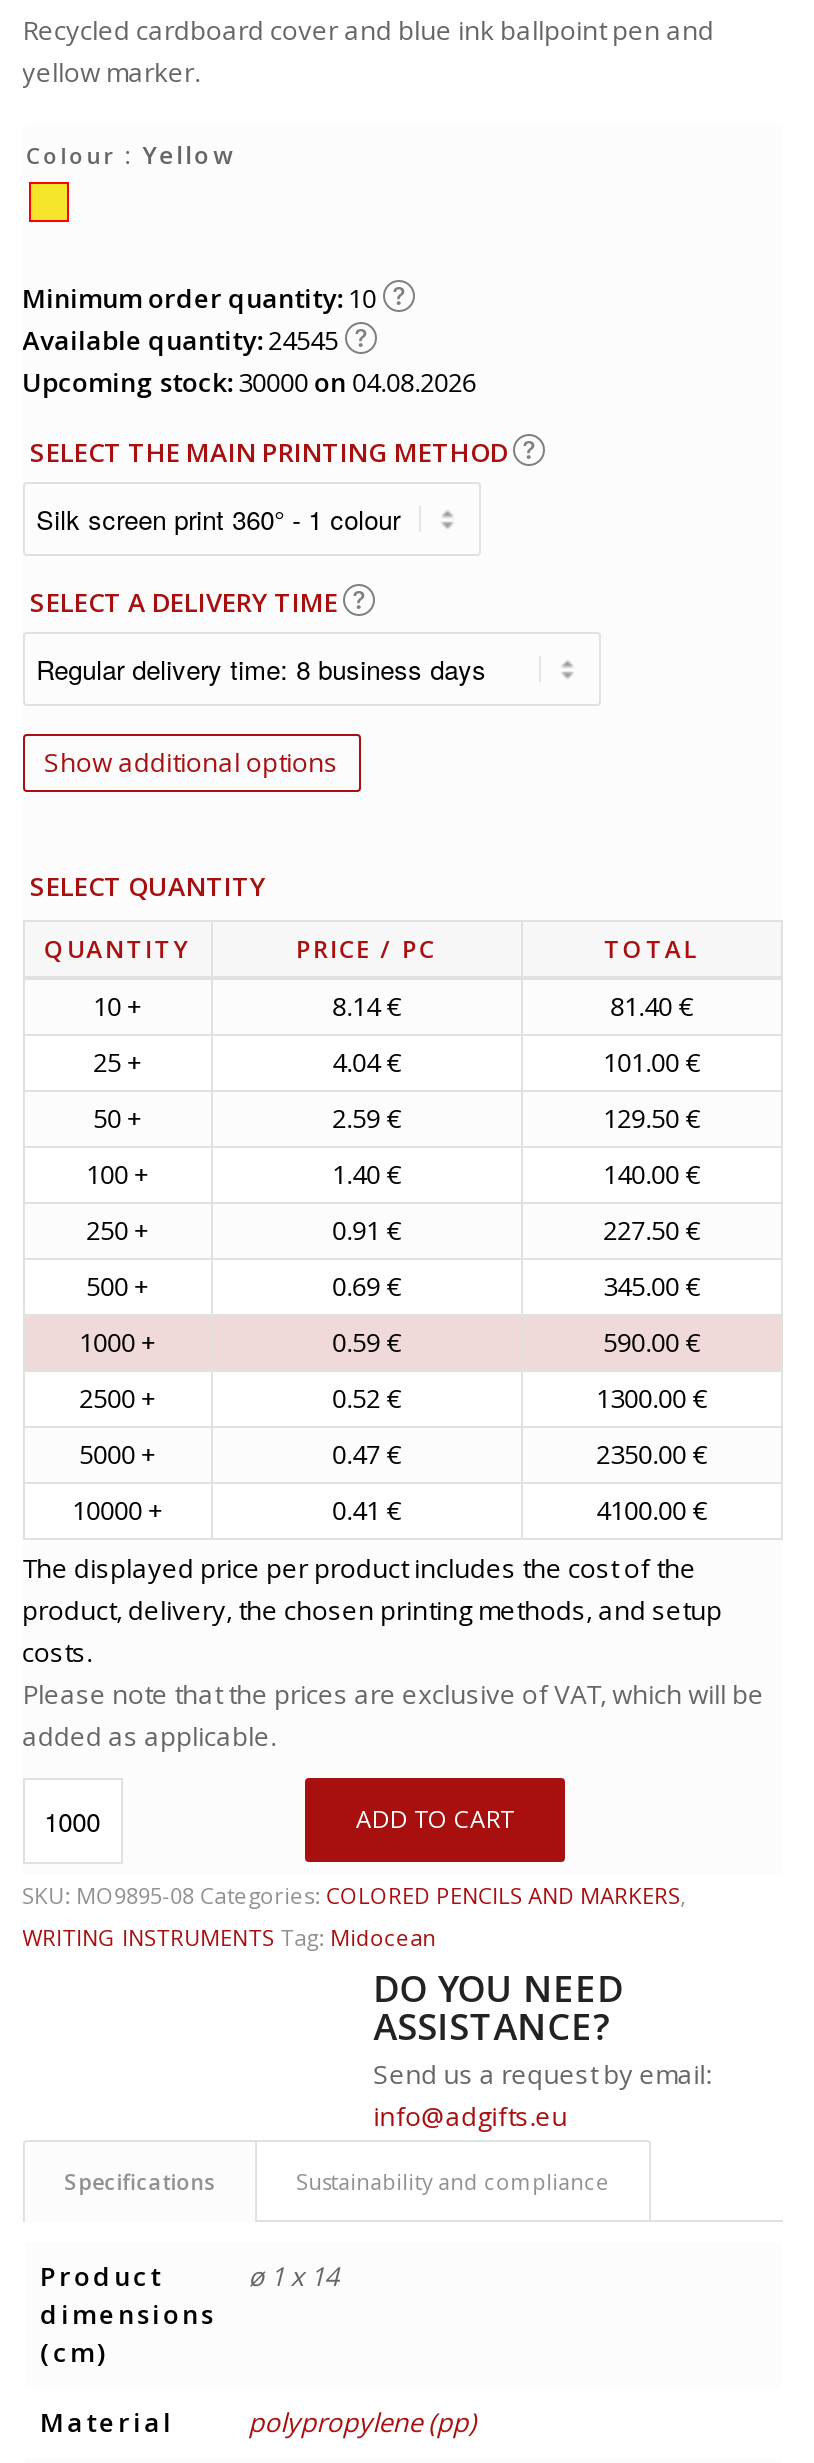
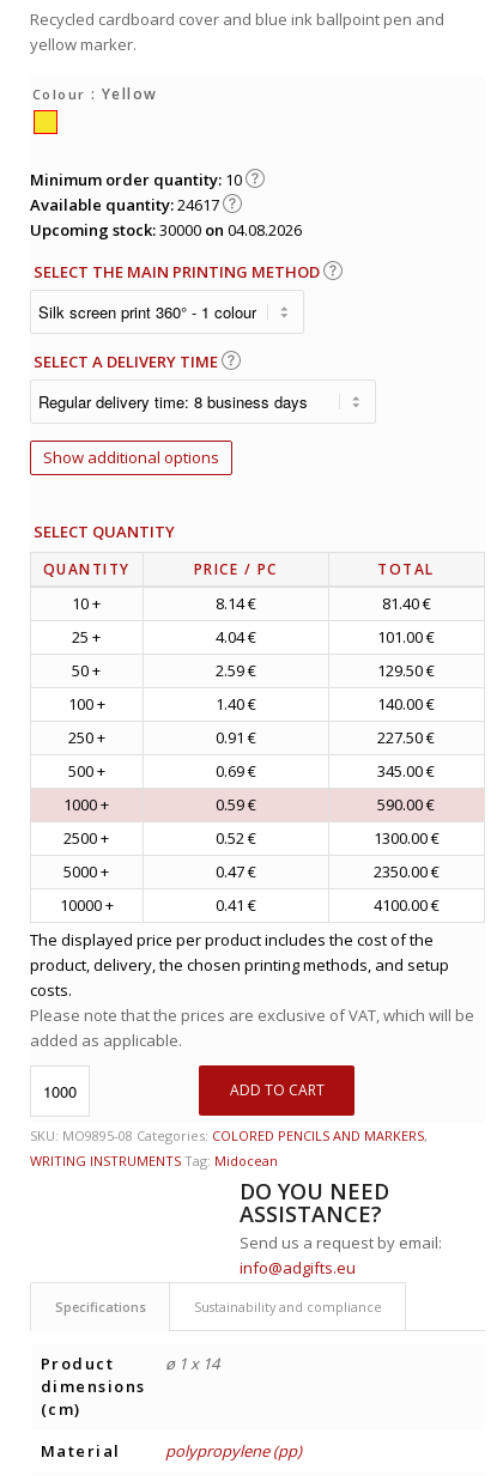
- Available quantity: 24545
+ Available quantity: 24617
